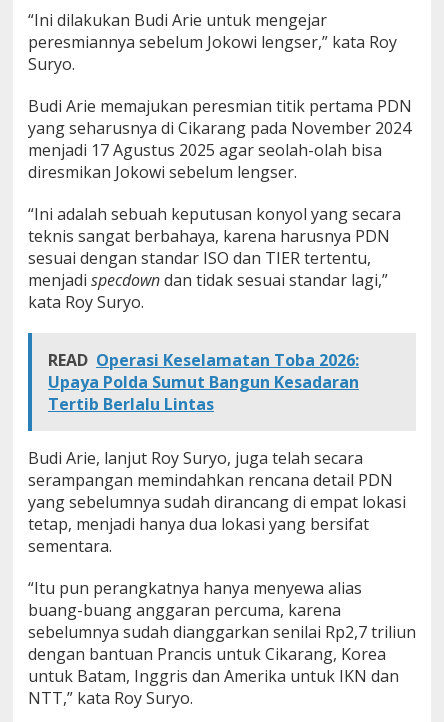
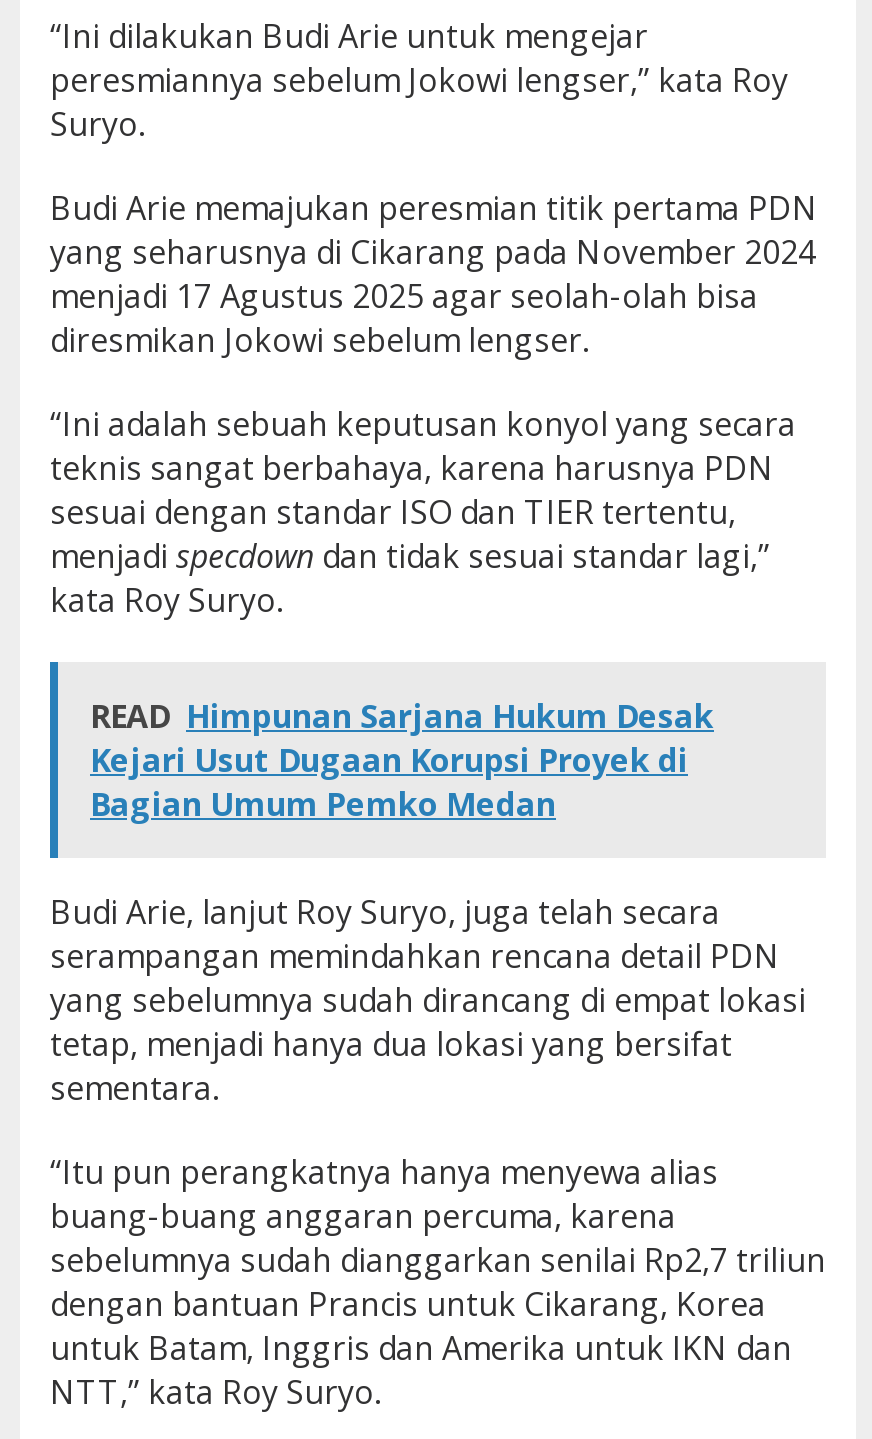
- READ Operasi Keselamatan Toba 2026:
- Upaya Polda Sumut Bangun Kesadaran
- Tertib Berlalu Lintas
+ READ Himpunan Sarjana Hukum Desak
+ Kejari Usut Dugaan Korupsi Proyek di
+ Bagian Umum Pemko Medan
